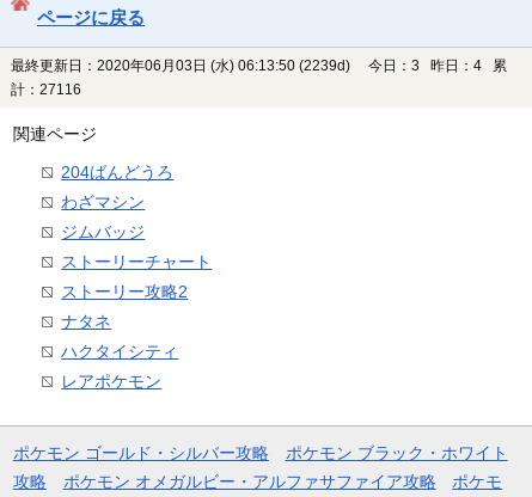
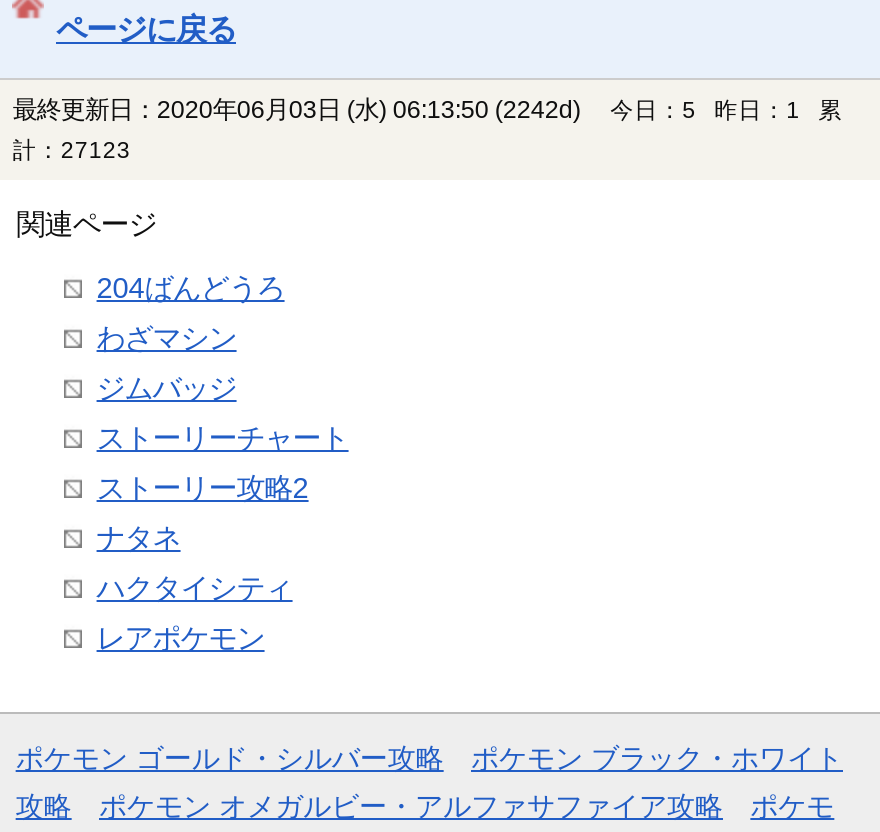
- 最終更新日：2020年06月03日 (水) 06:13:50 (2239d)
+ 最終更新日：2020年06月03日 (水) 06:13:50 (2242d)

- 今日：3 昨日：4 累
+ 今日：5 昨日：1 累

- 計：27116
+ 計：27123
